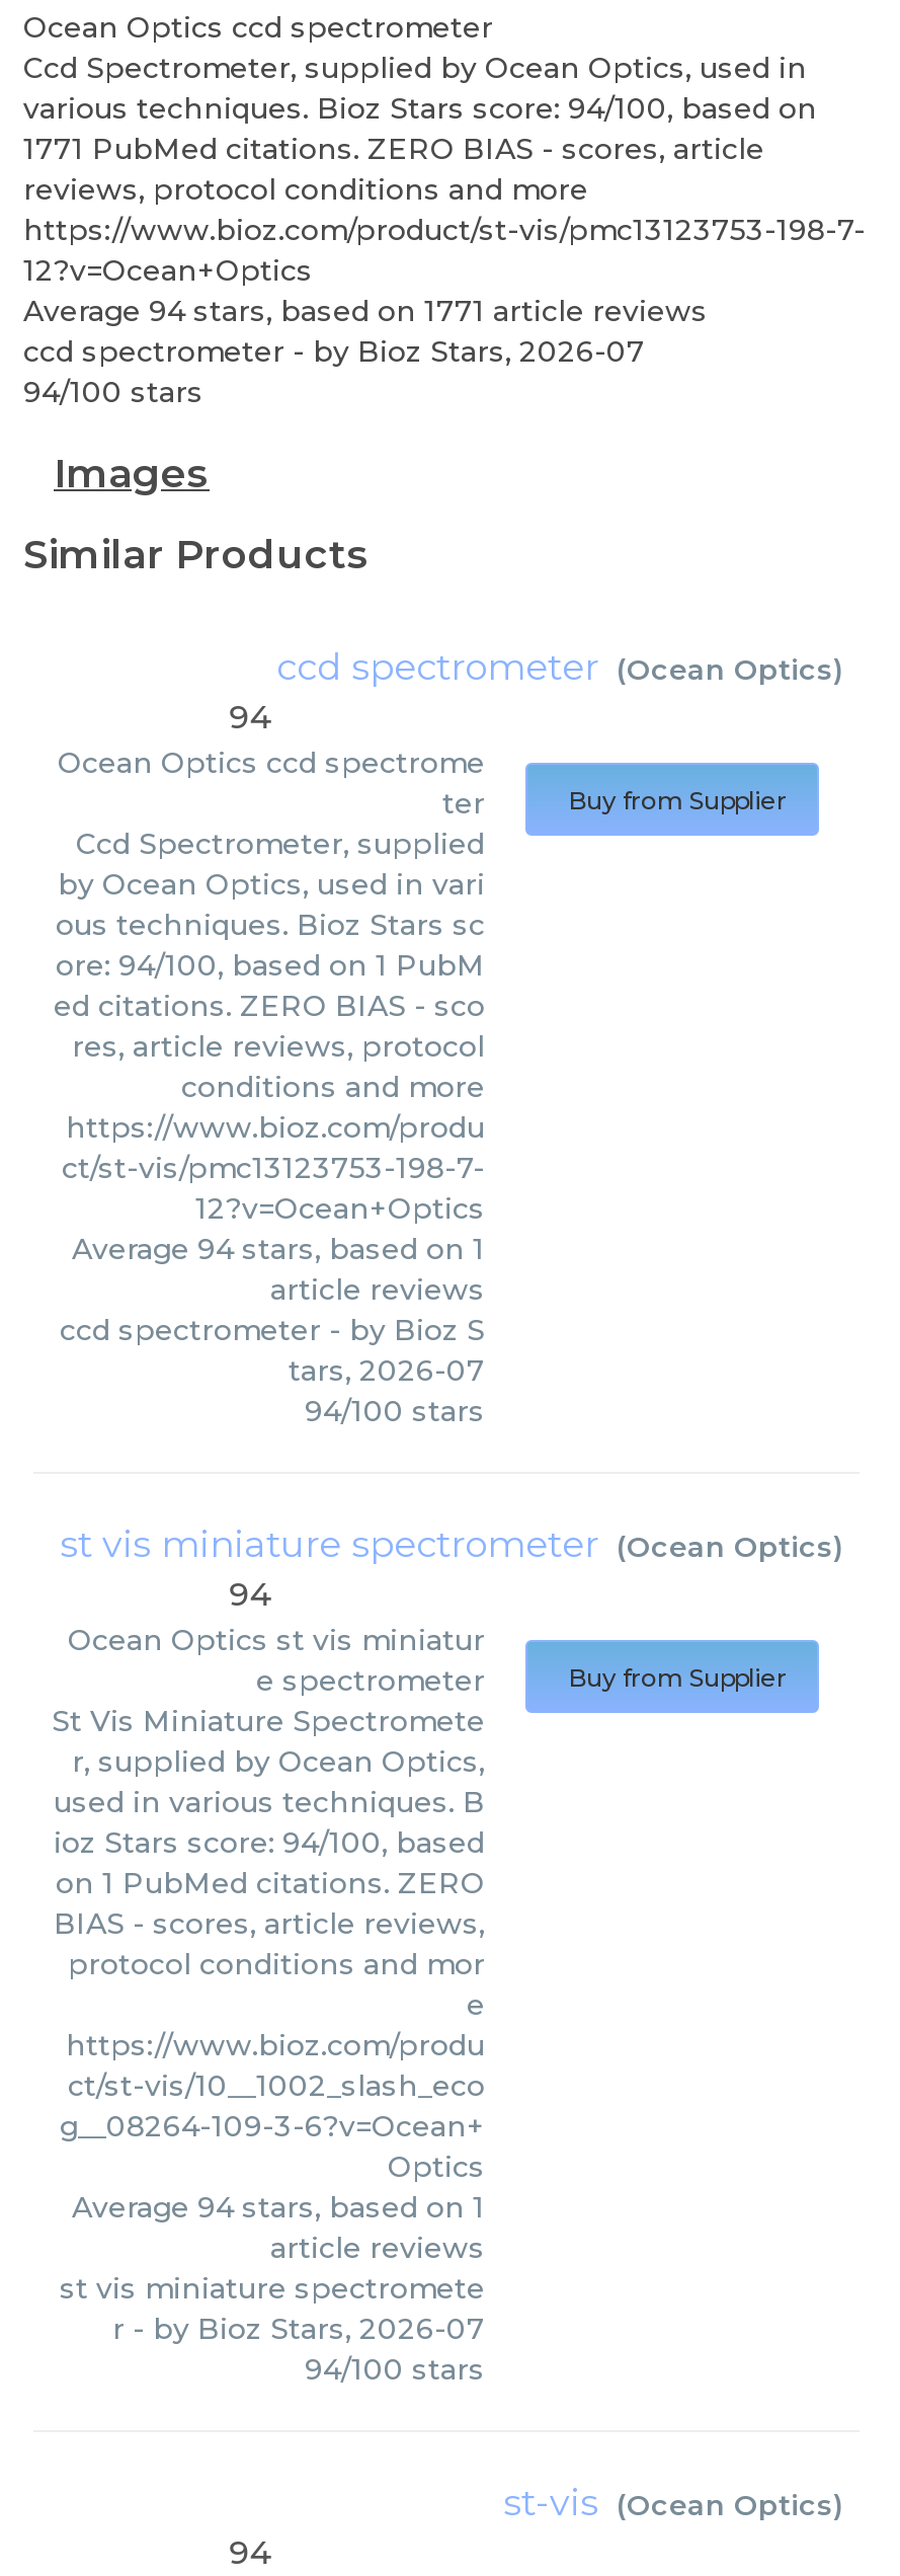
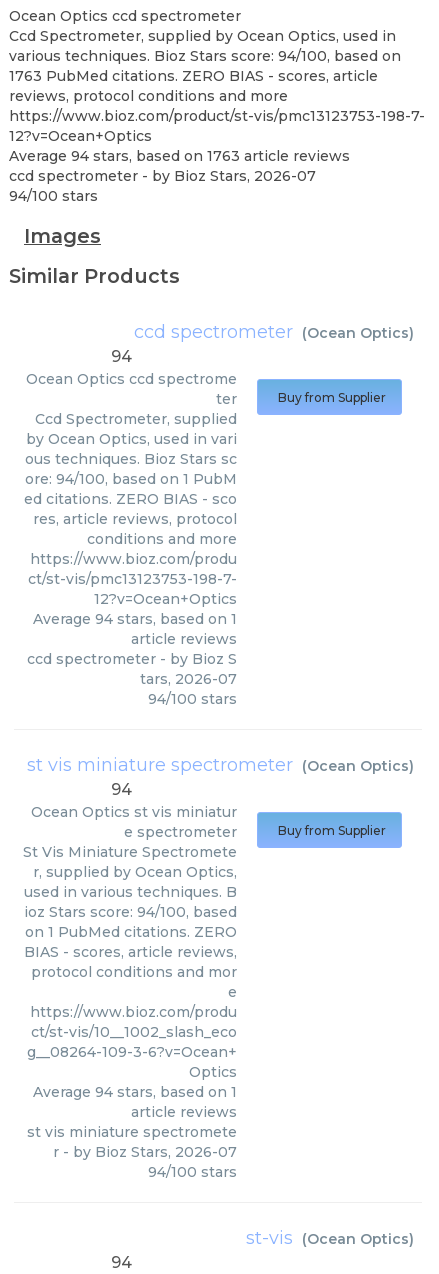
- 1771 PubMed citations. ZERO BIAS - scores, article
+ 1763 PubMed citations. ZERO BIAS - scores, article

- Average 94 stars, based on 1771 article reviews
+ Average 94 stars, based on 1763 article reviews
